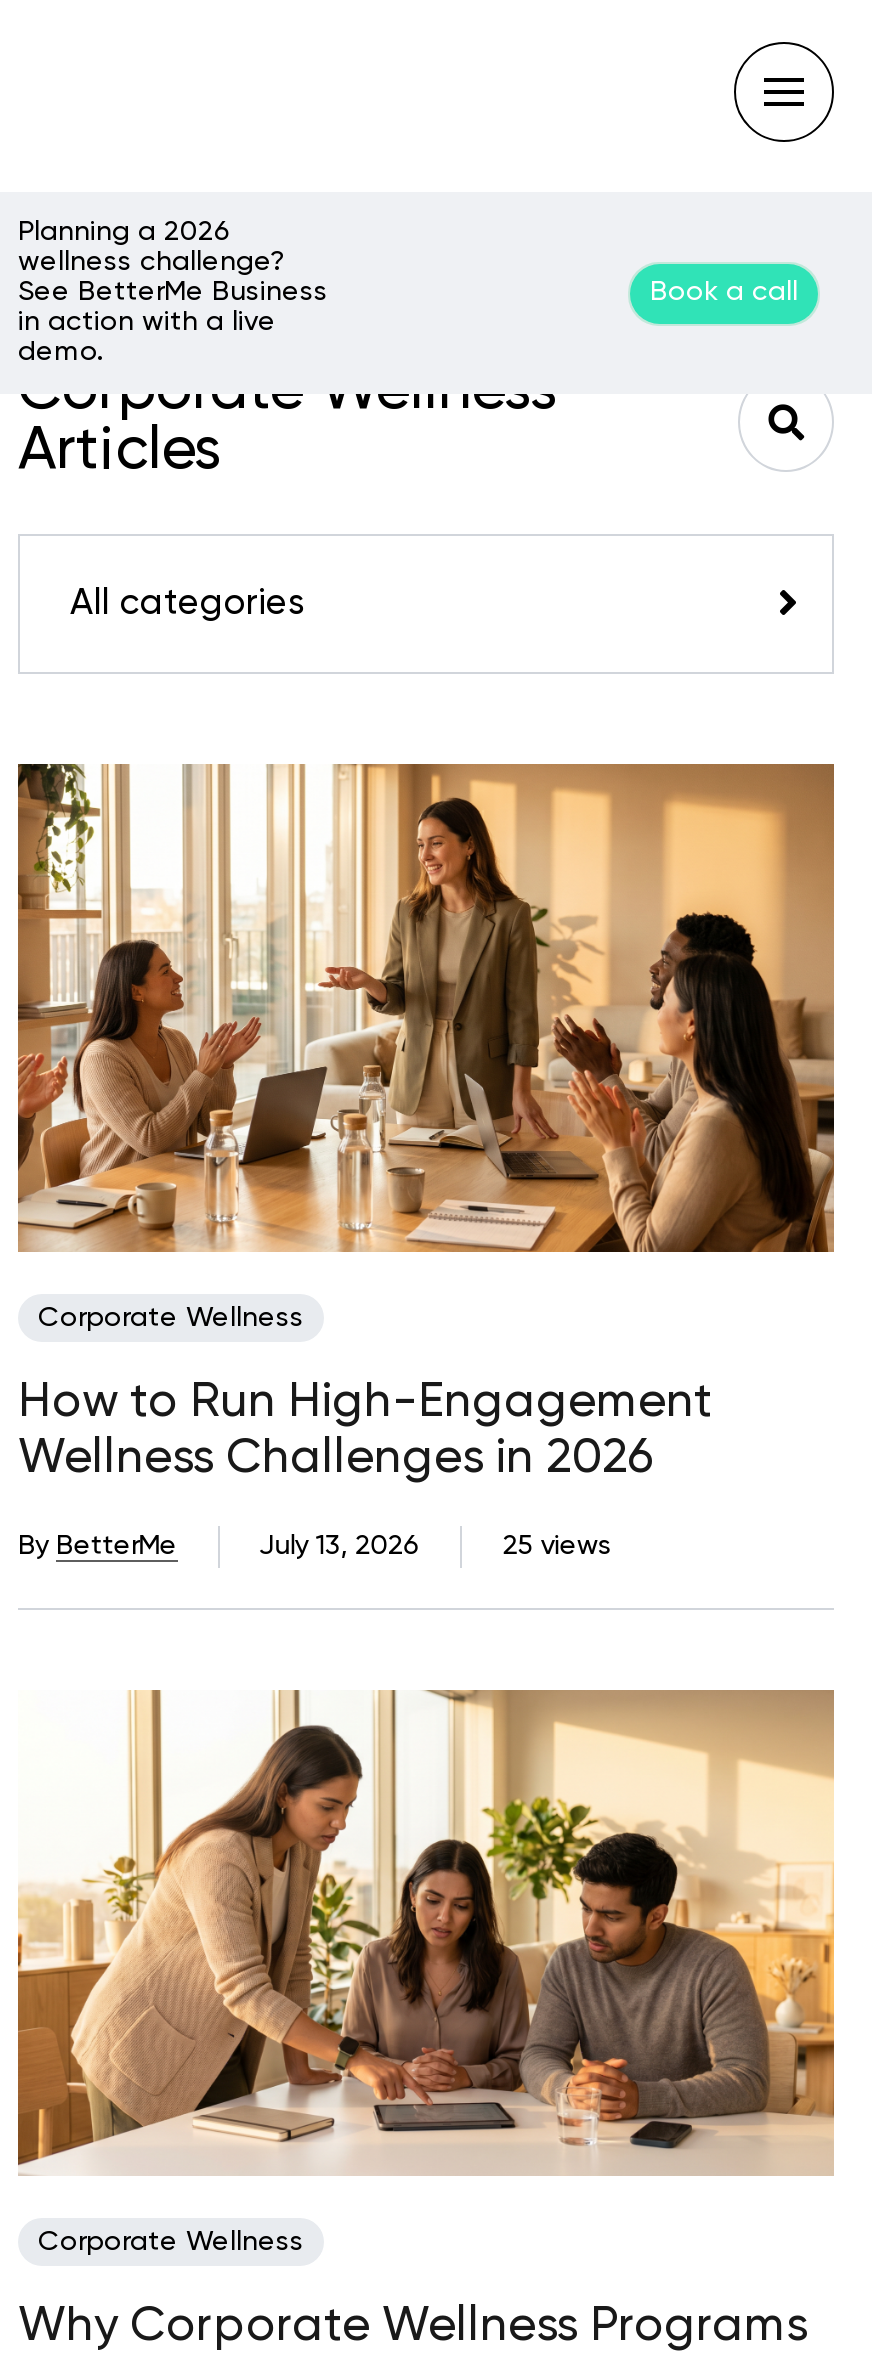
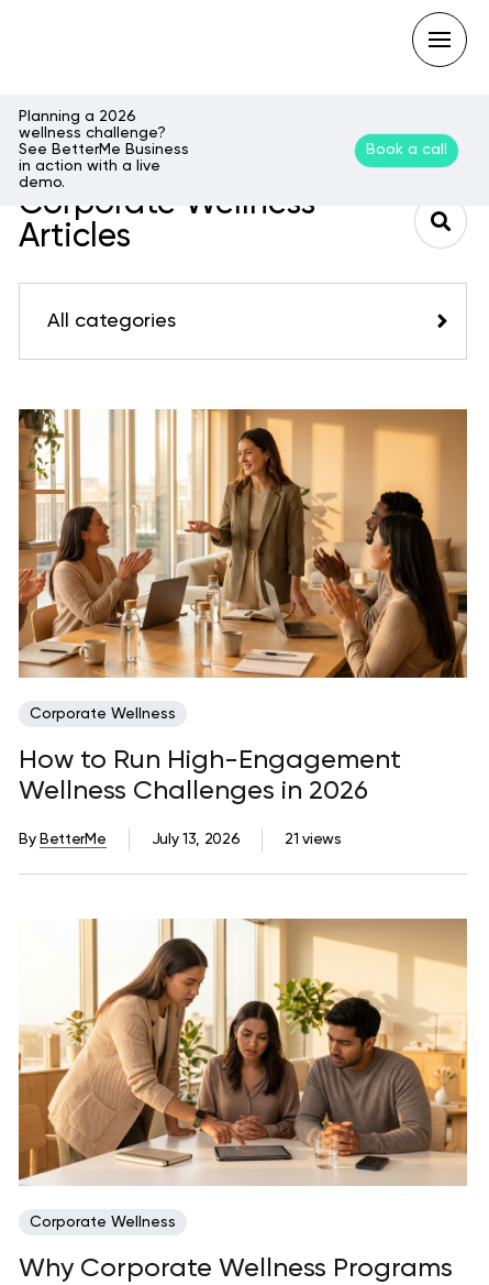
- 25 views
+ 21 views
